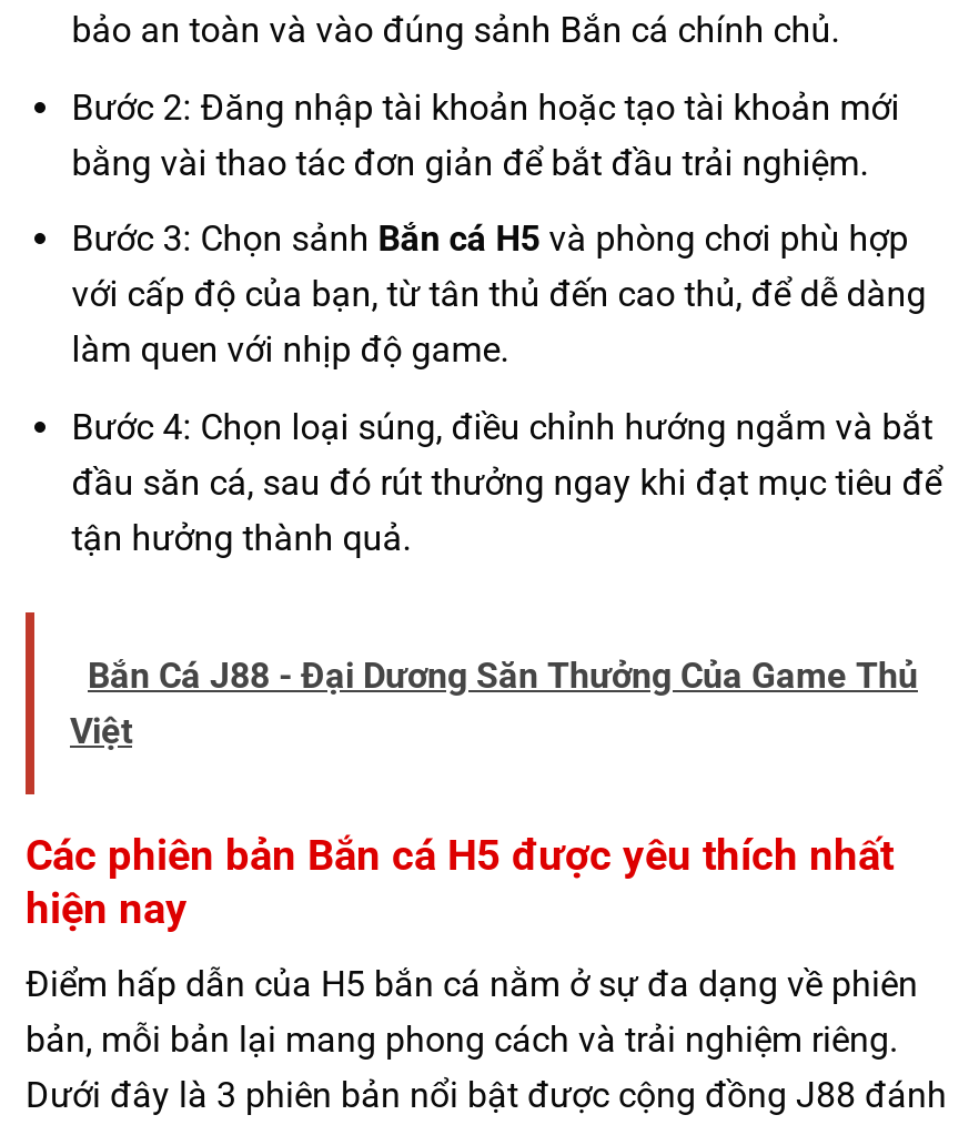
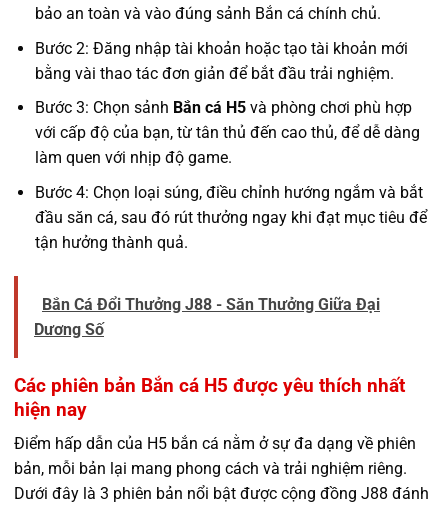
- Bắn Cá J88 - Đại Dương Săn Thưởng Của Game Thủ
- Việt
+ Bắn Cá Đổi Thưởng J88 - Săn Thưởng Giữa Đại
+ Dương Số
